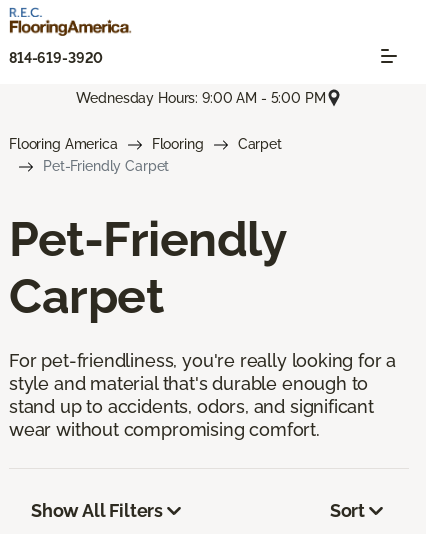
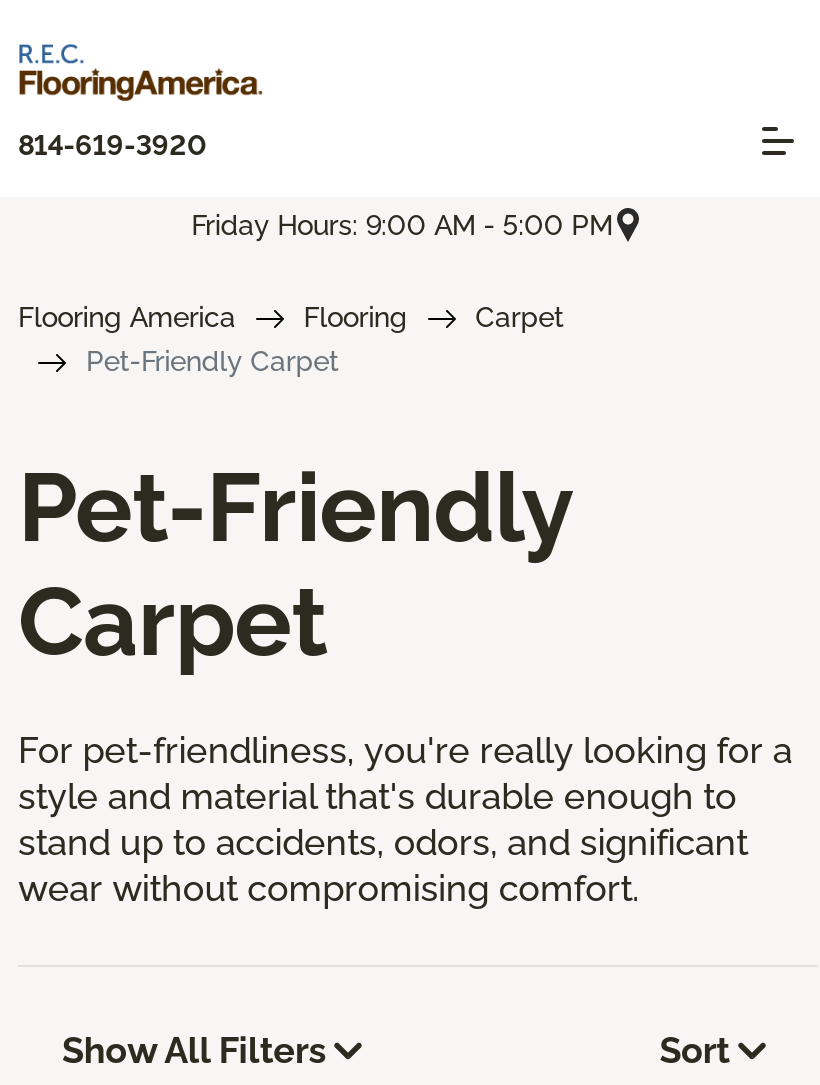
- Wednesday Hours: 9:00 AM - 5:00 PM
+ Friday Hours: 9:00 AM - 5:00 PM
